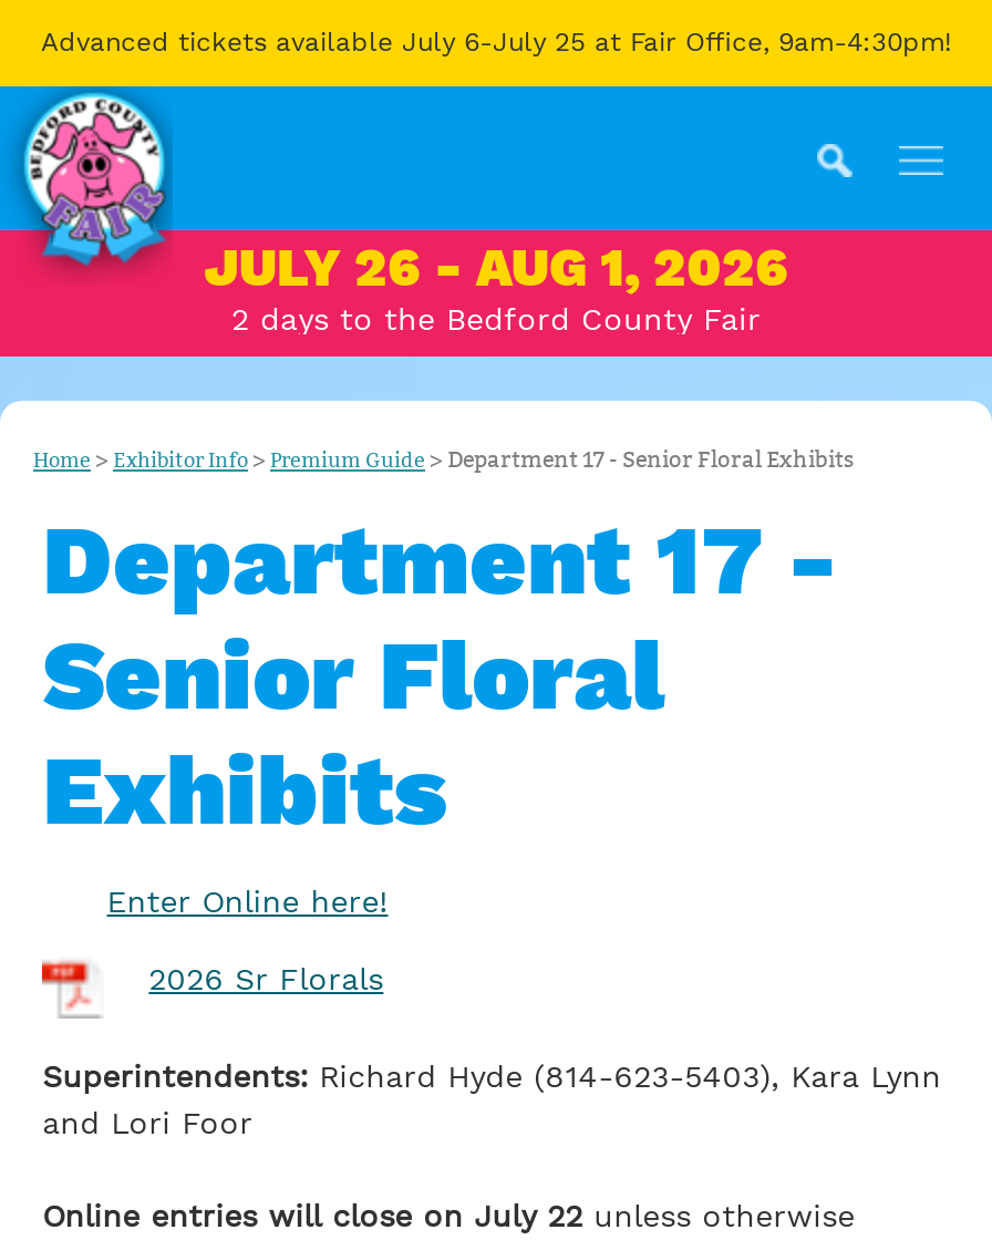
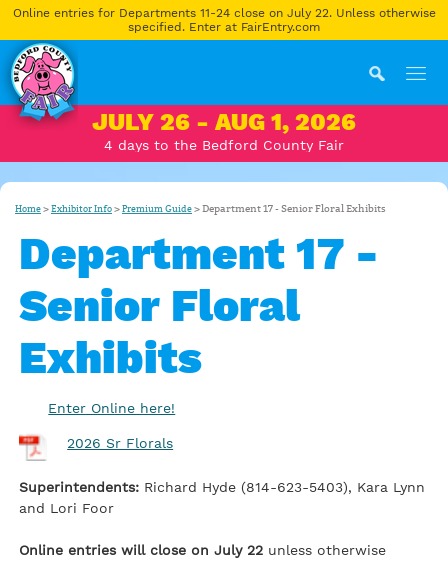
- Advanced tickets available July 6-July 25 at Fair Office, 9am-4:30pm!
+ Online entries for Departments 11-24 close on July 22. Unless otherwise
+ specified. Enter at FairEntry.com

- 2 days to the Bedford County Fair
+ 4 days to the Bedford County Fair
